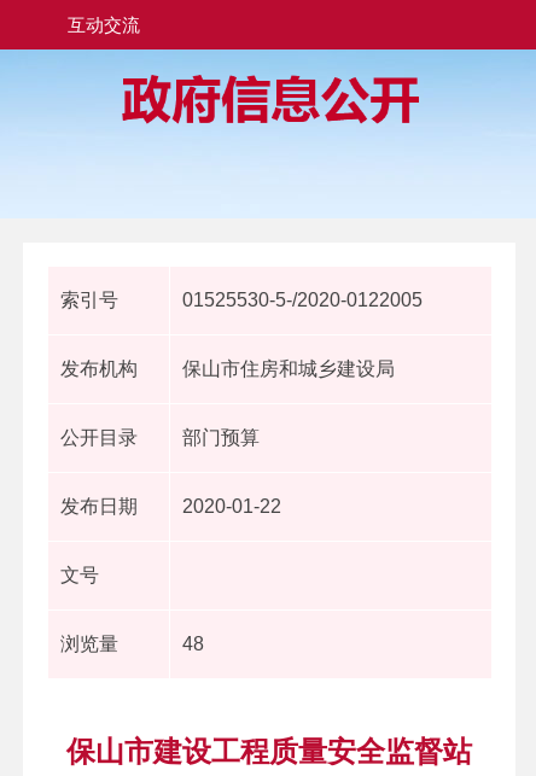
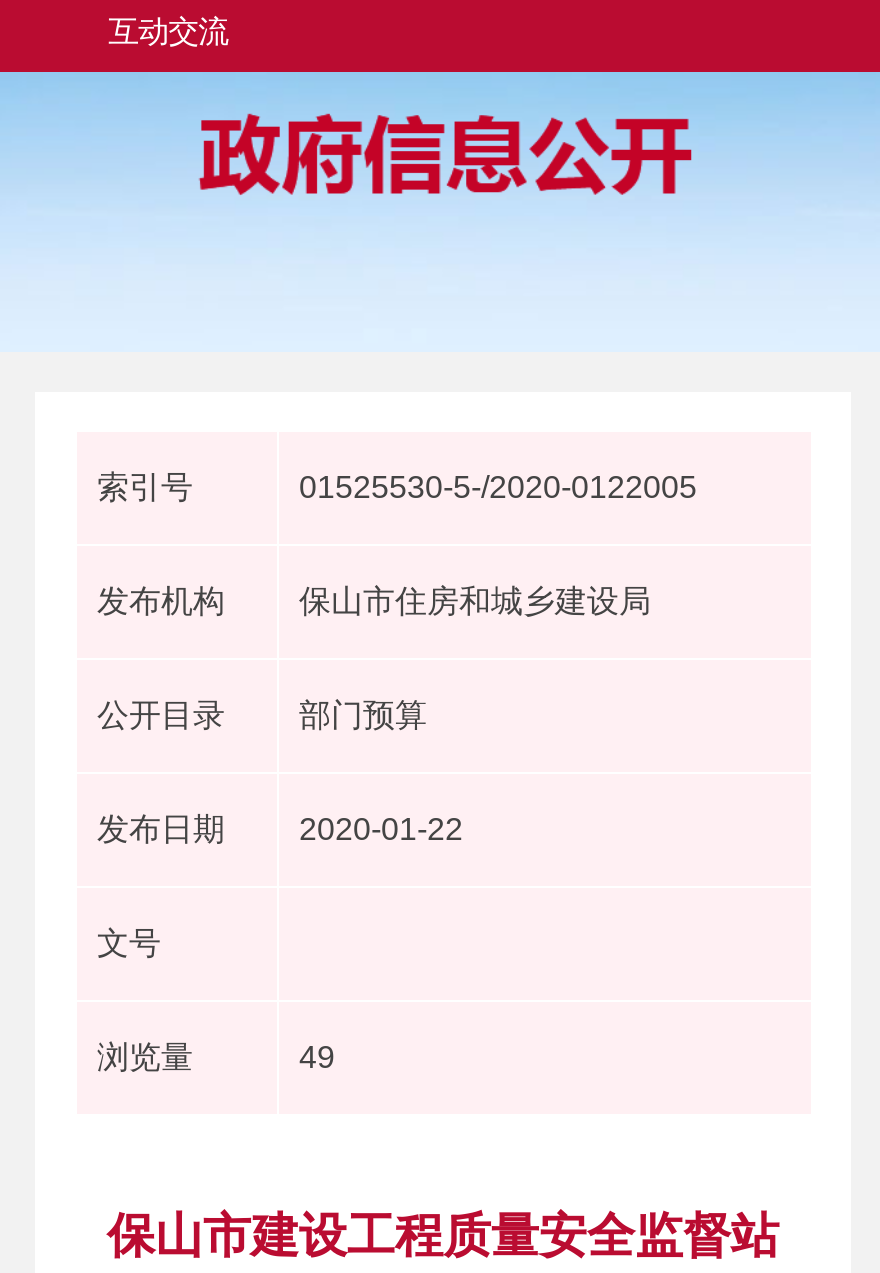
- 48
+ 49
